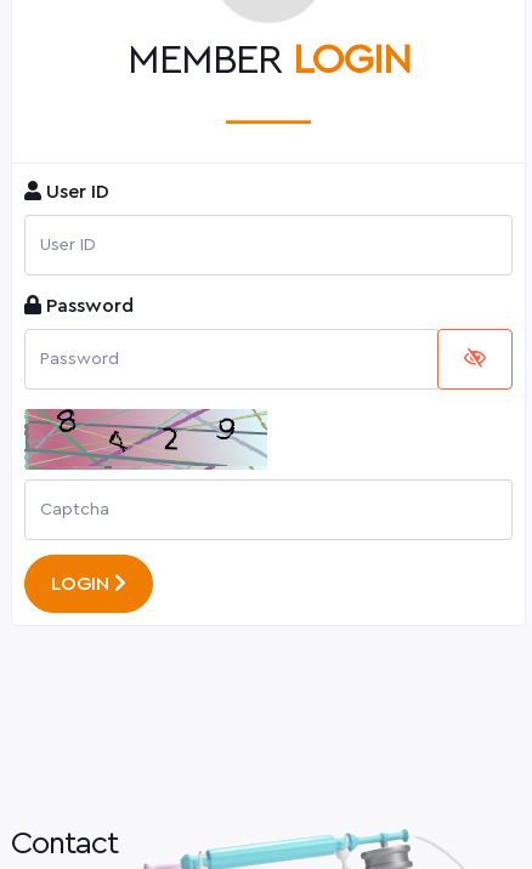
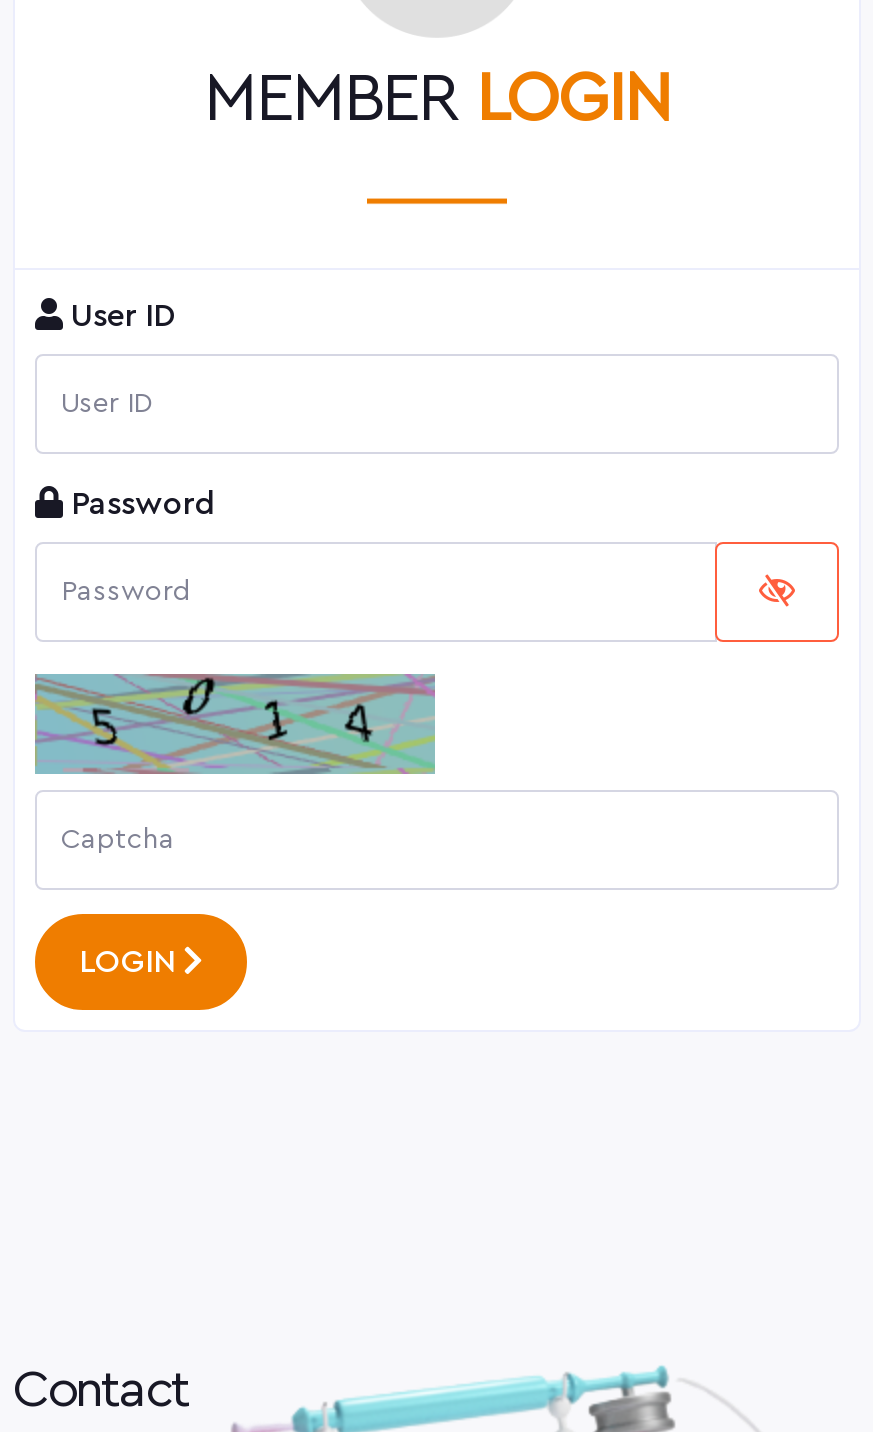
- [image]
+ [image]
